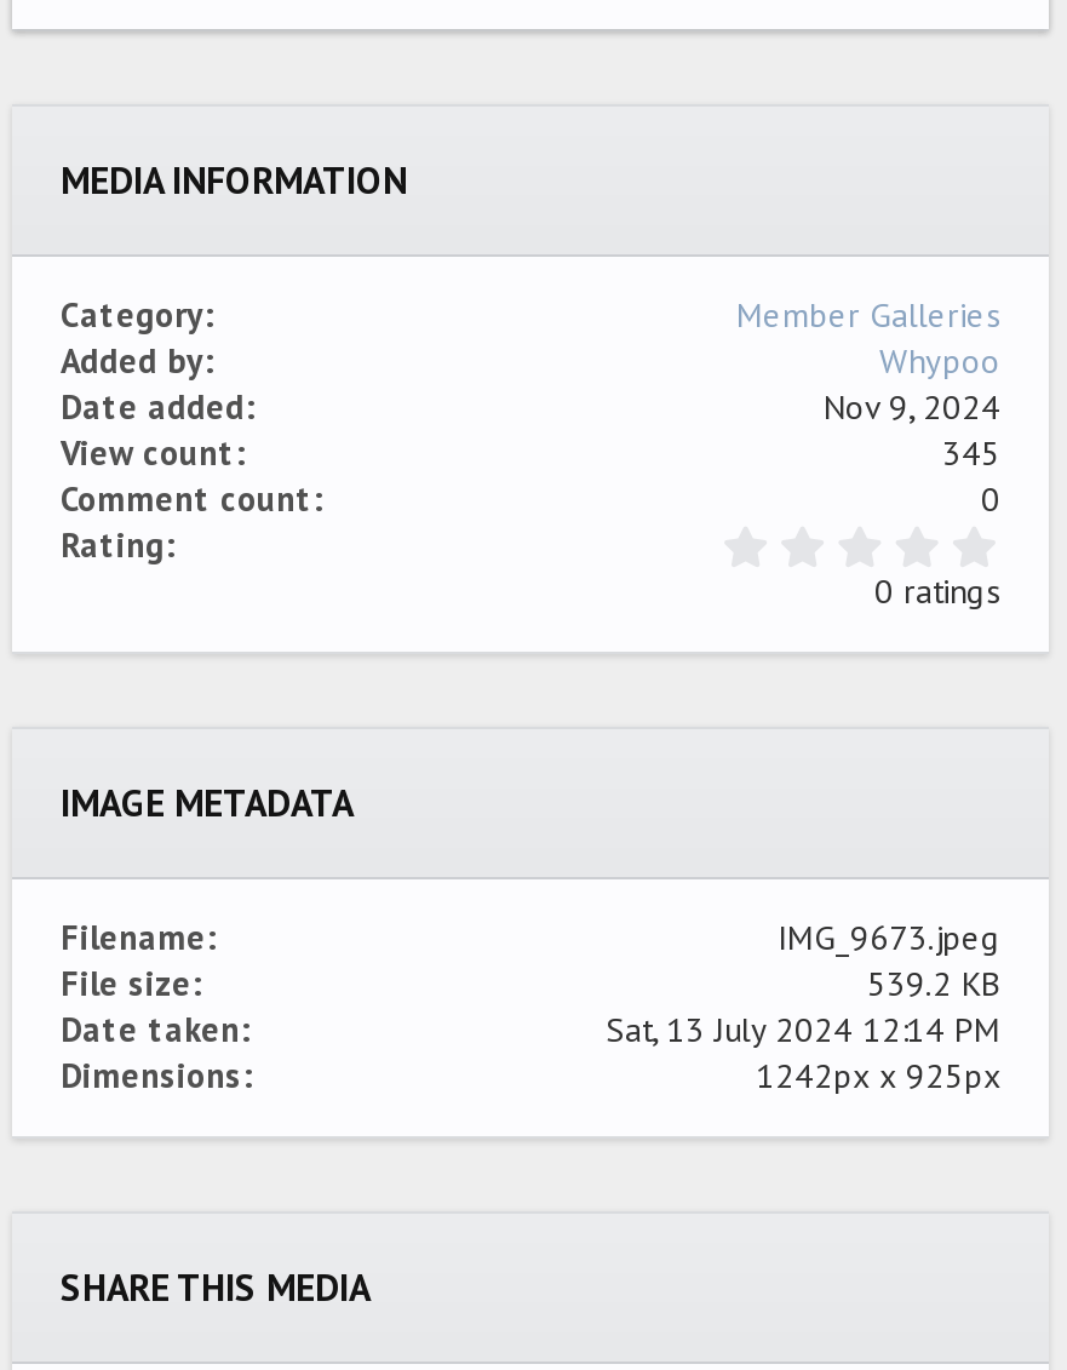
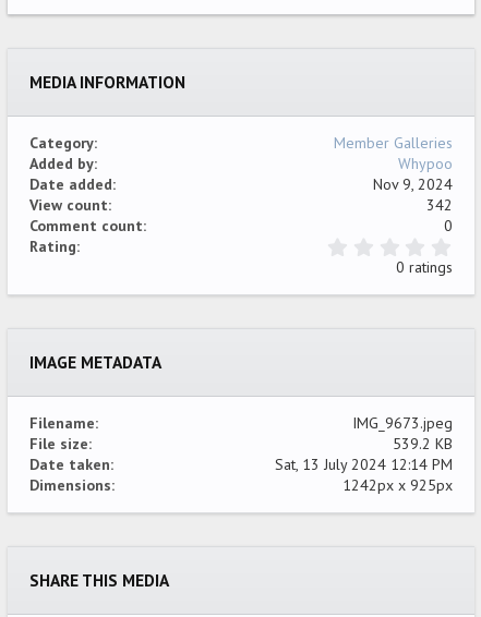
- 345
+ 342
